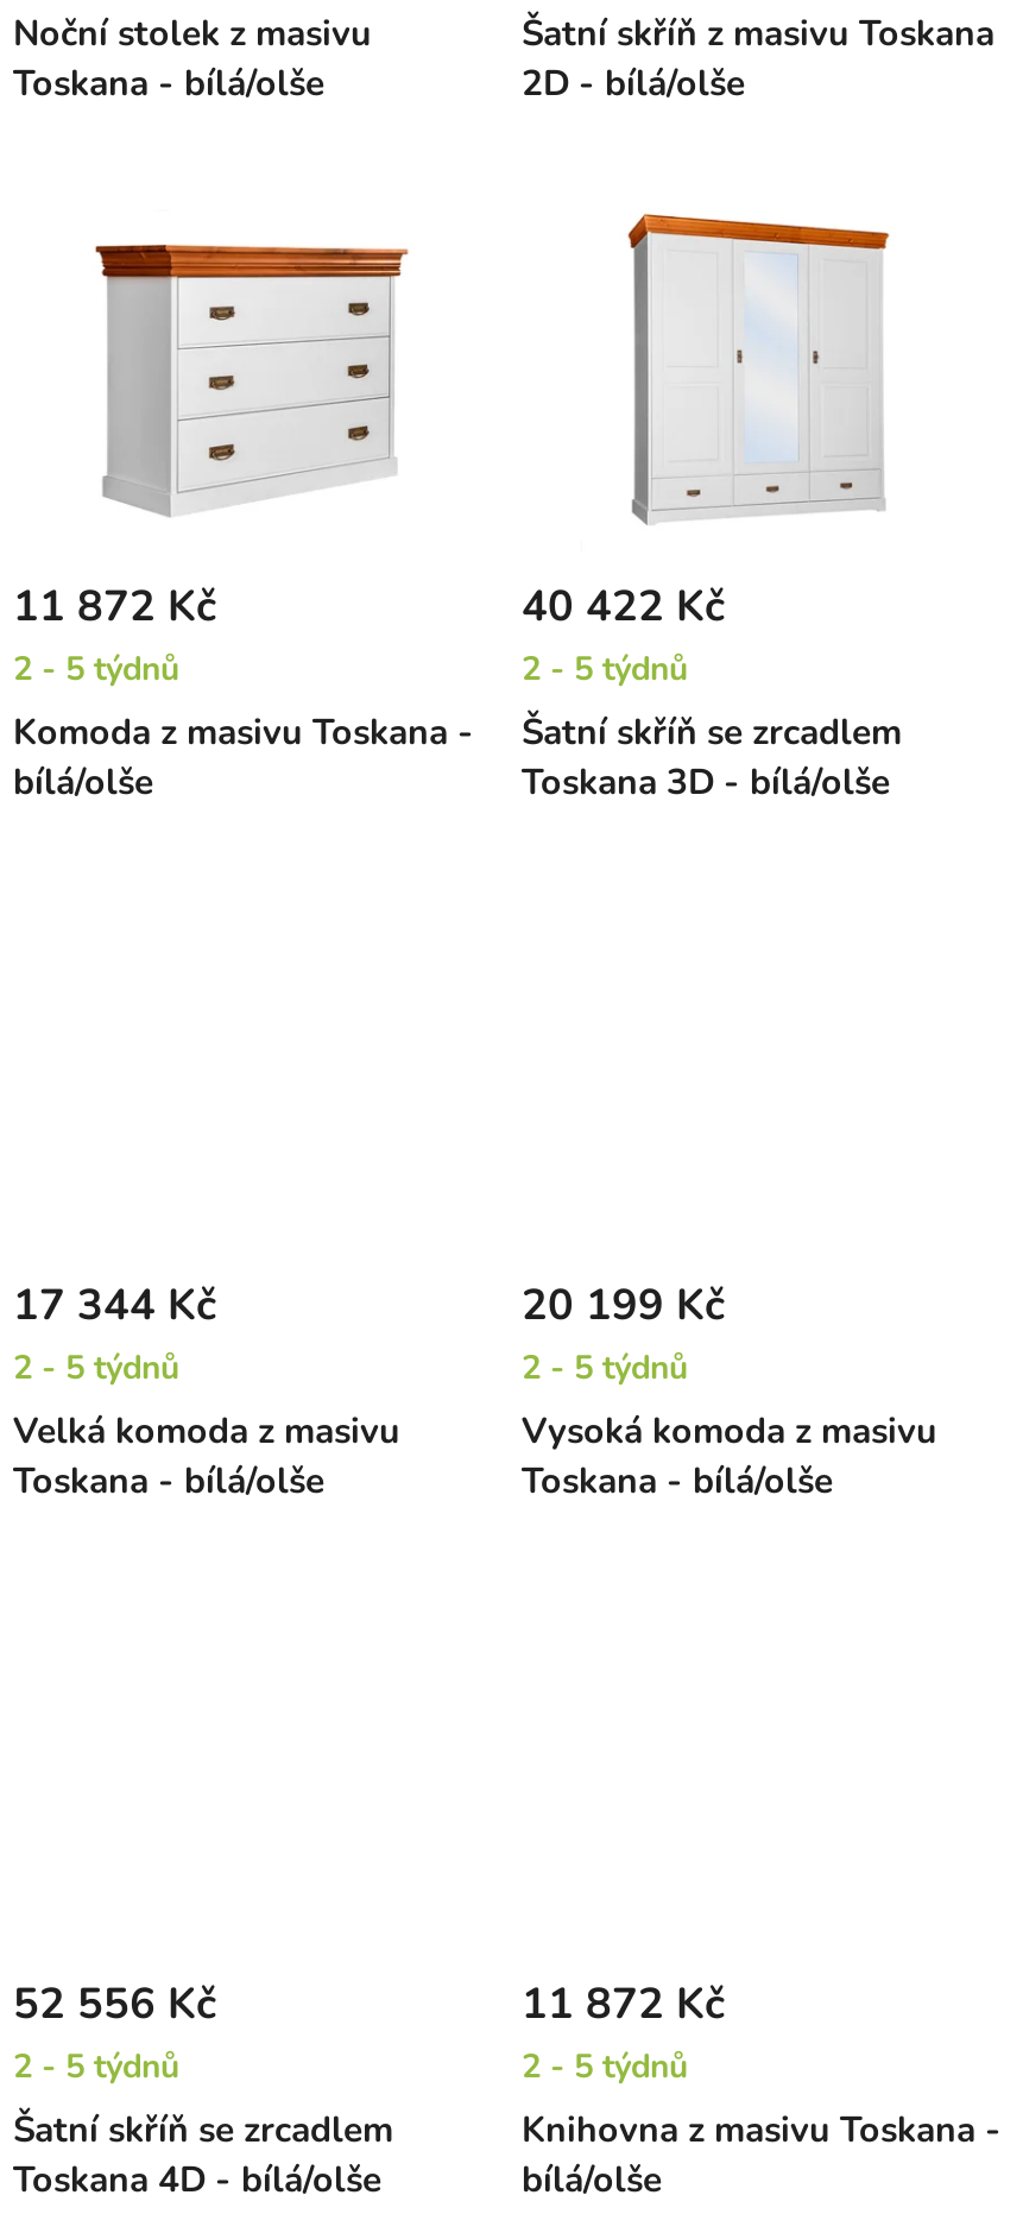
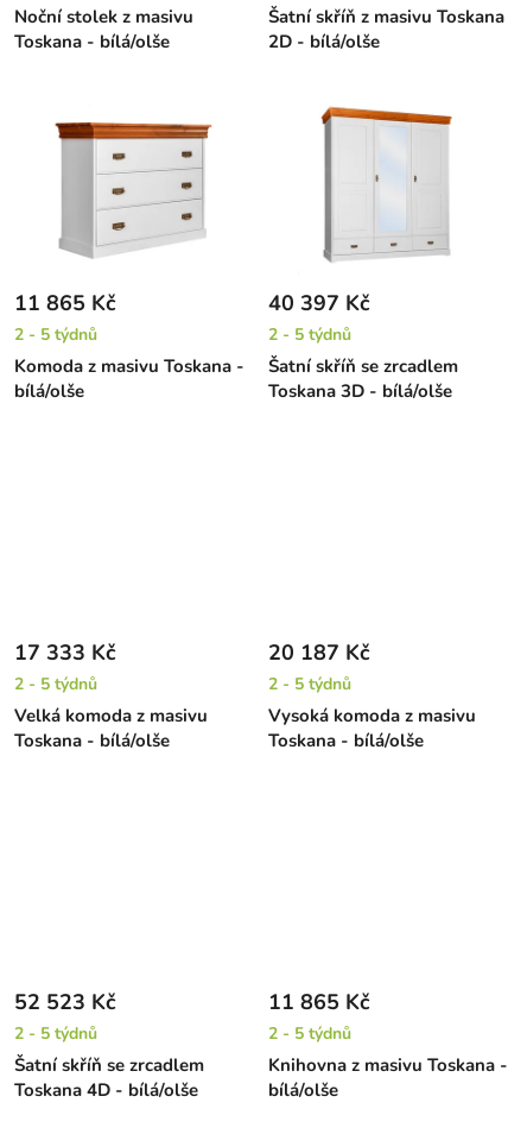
- 11 872 Kč
+ 11 865 Kč

- 40 422 Kč
+ 40 397 Kč

- 17 344 Kč
+ 17 333 Kč

- 20 199 Kč
+ 20 187 Kč

- 52 556 Kč
+ 52 523 Kč

- 11 872 Kč
+ 11 865 Kč
